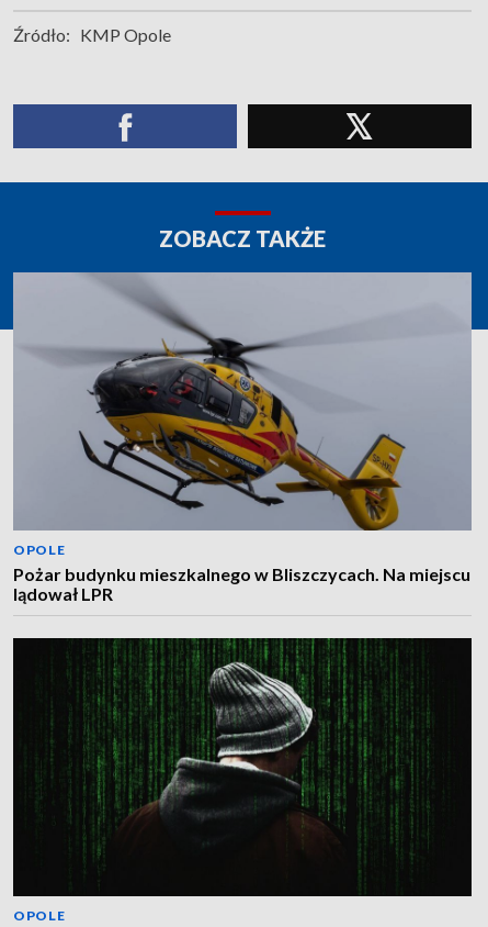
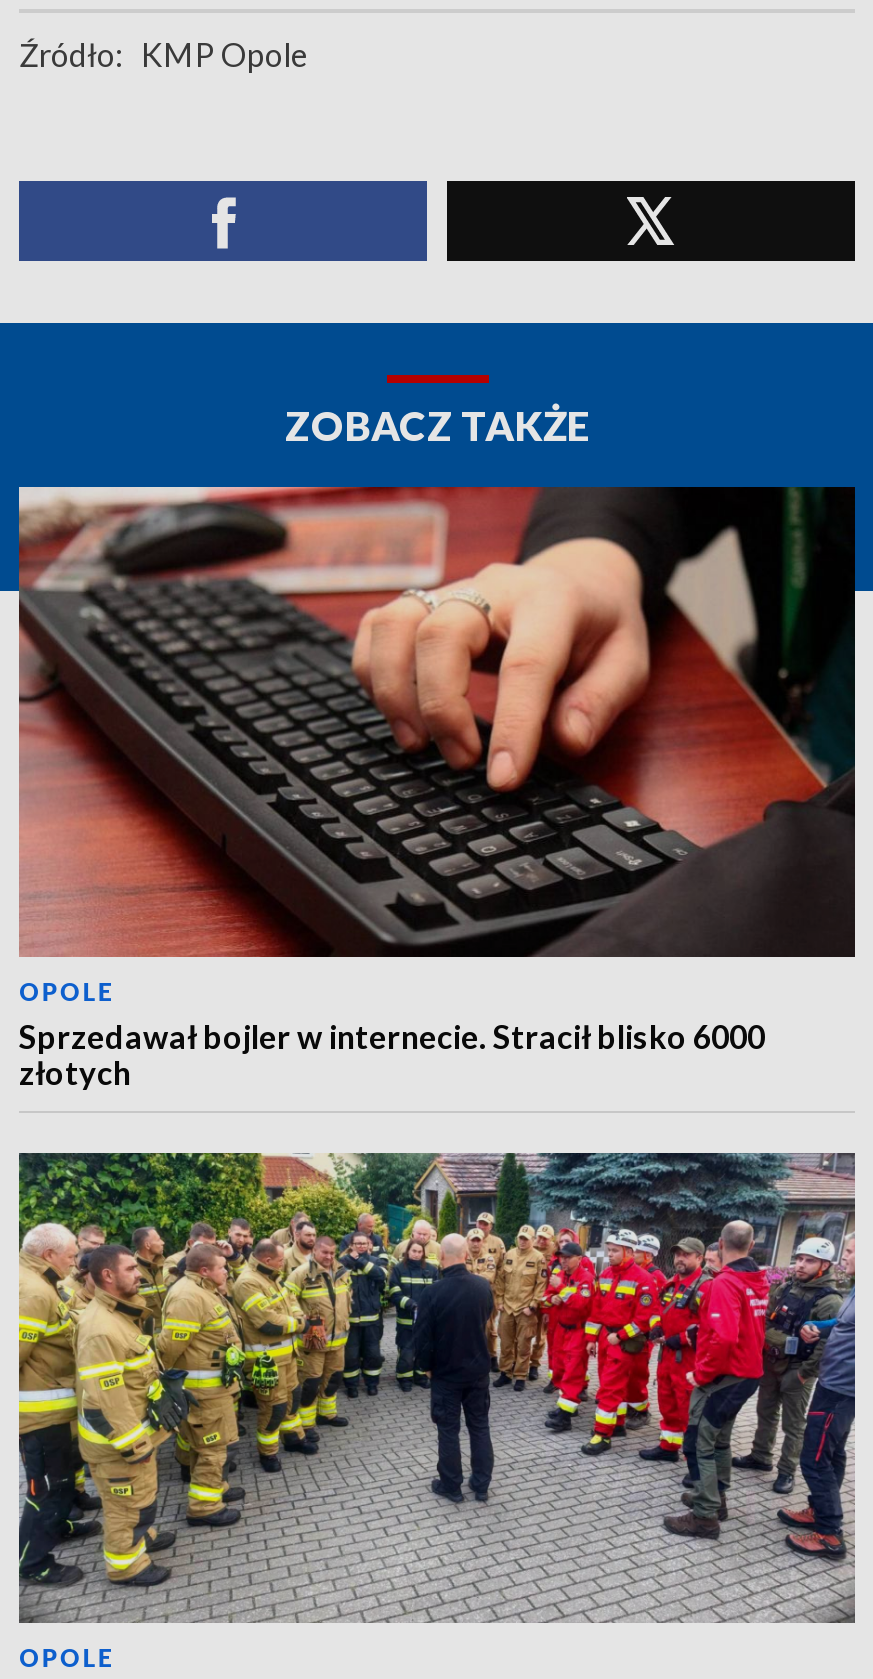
- [image]
- Pożar budynku mieszkalnego w Bliszczycach. Na miejscu
- lądował LPR
+ [image]
+ Sprzedawał bojler w internecie. Stracił blisko 6000
+ złotych

- [image]
+ [image]
